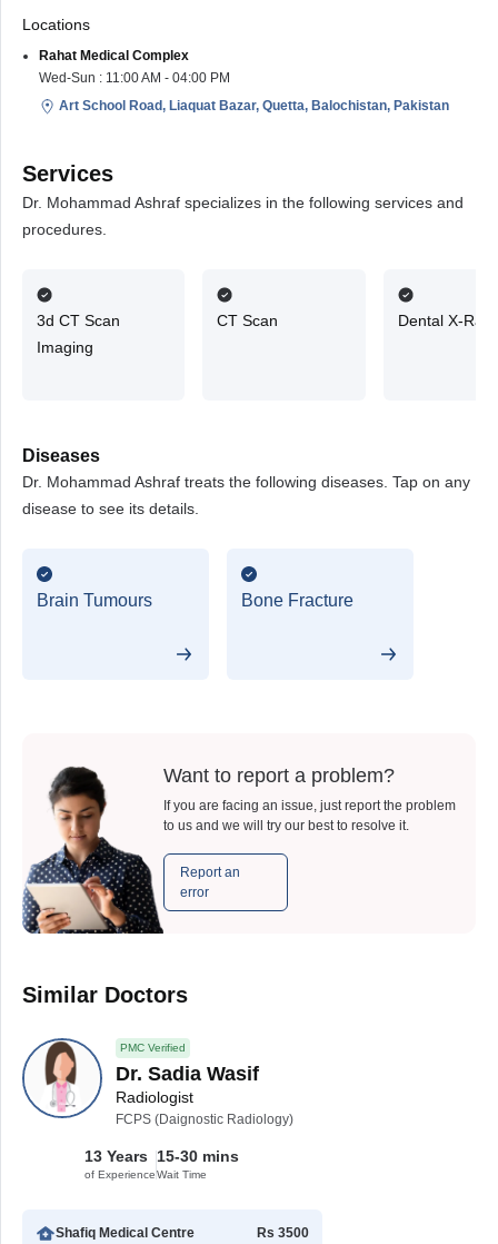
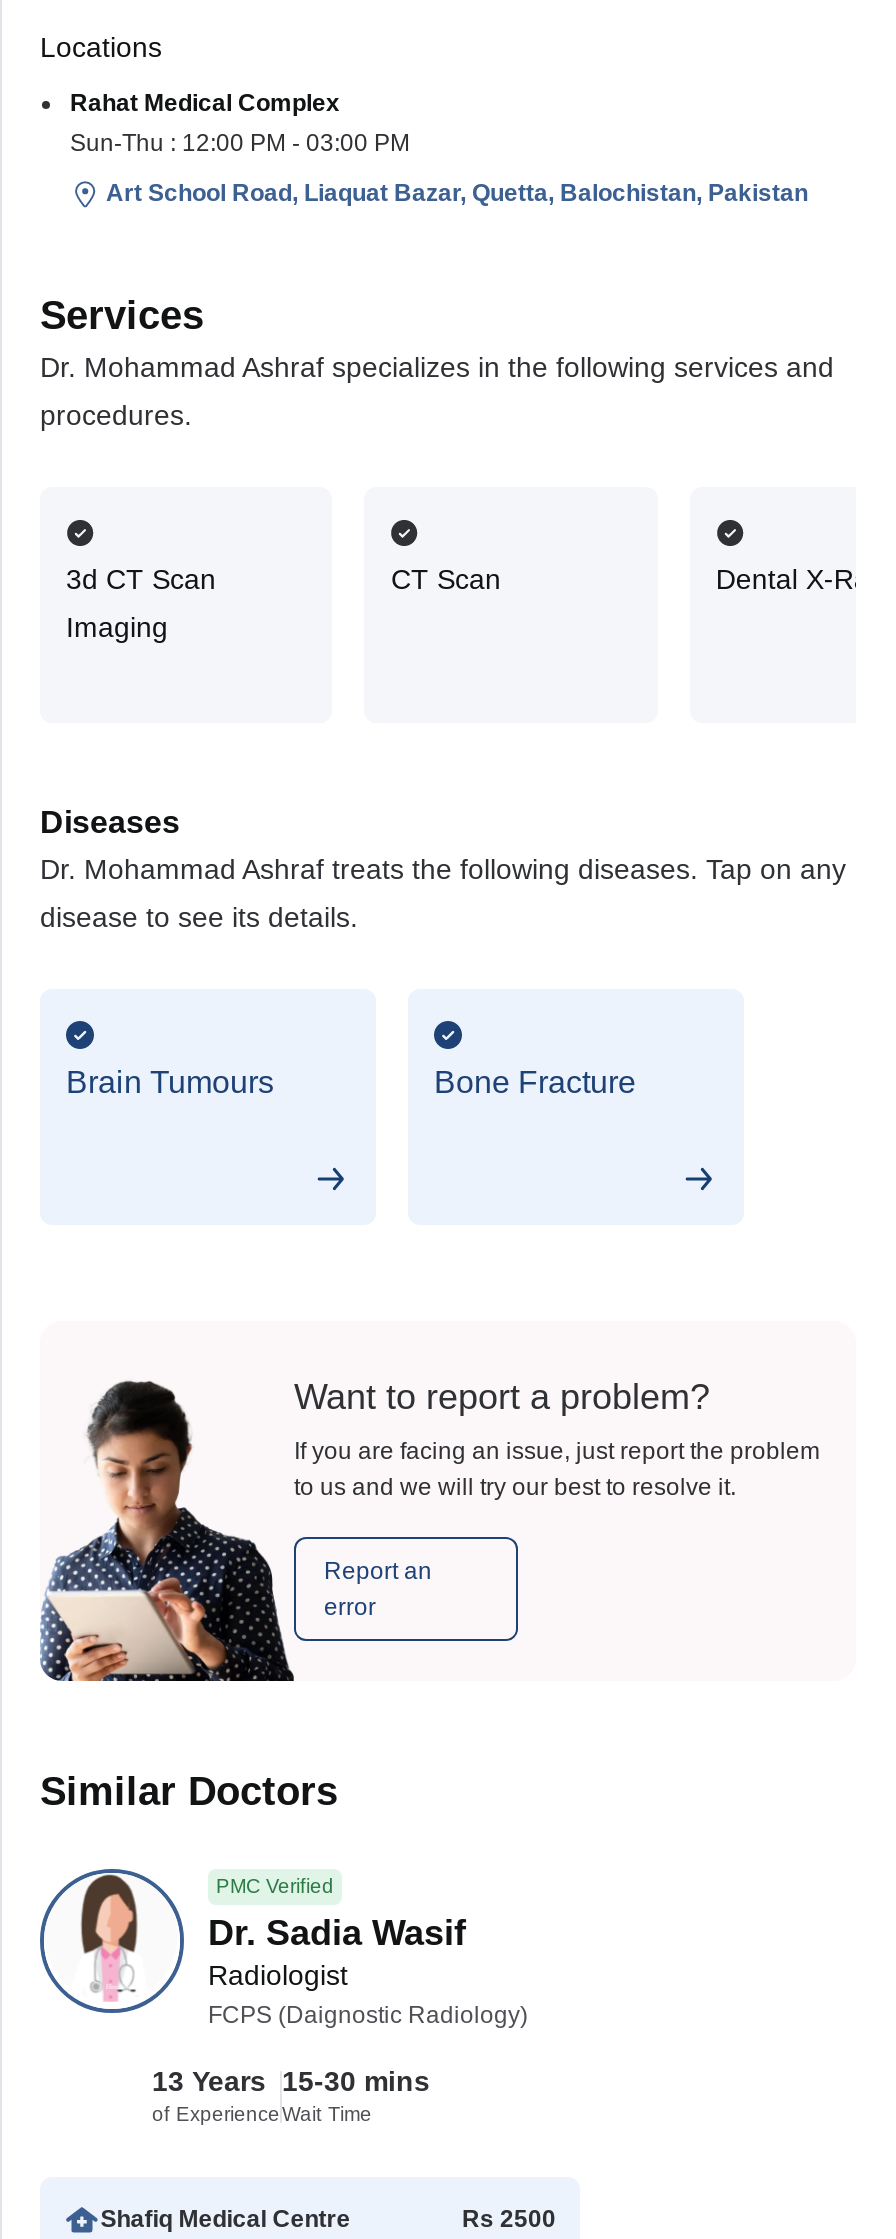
- Wed-Sun : 11:00 AM - 04:00 PM
+ Sun-Thu : 12:00 PM - 03:00 PM

- Rs 3500
+ Rs 2500
